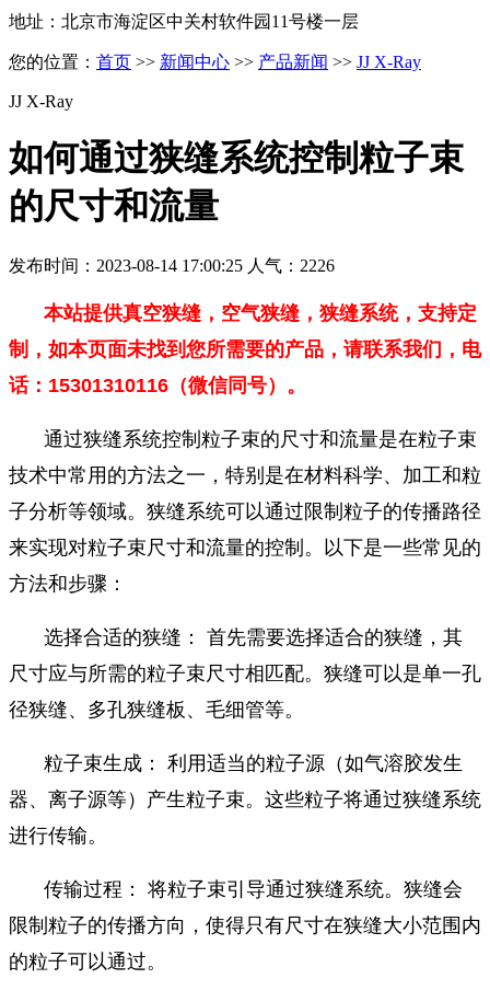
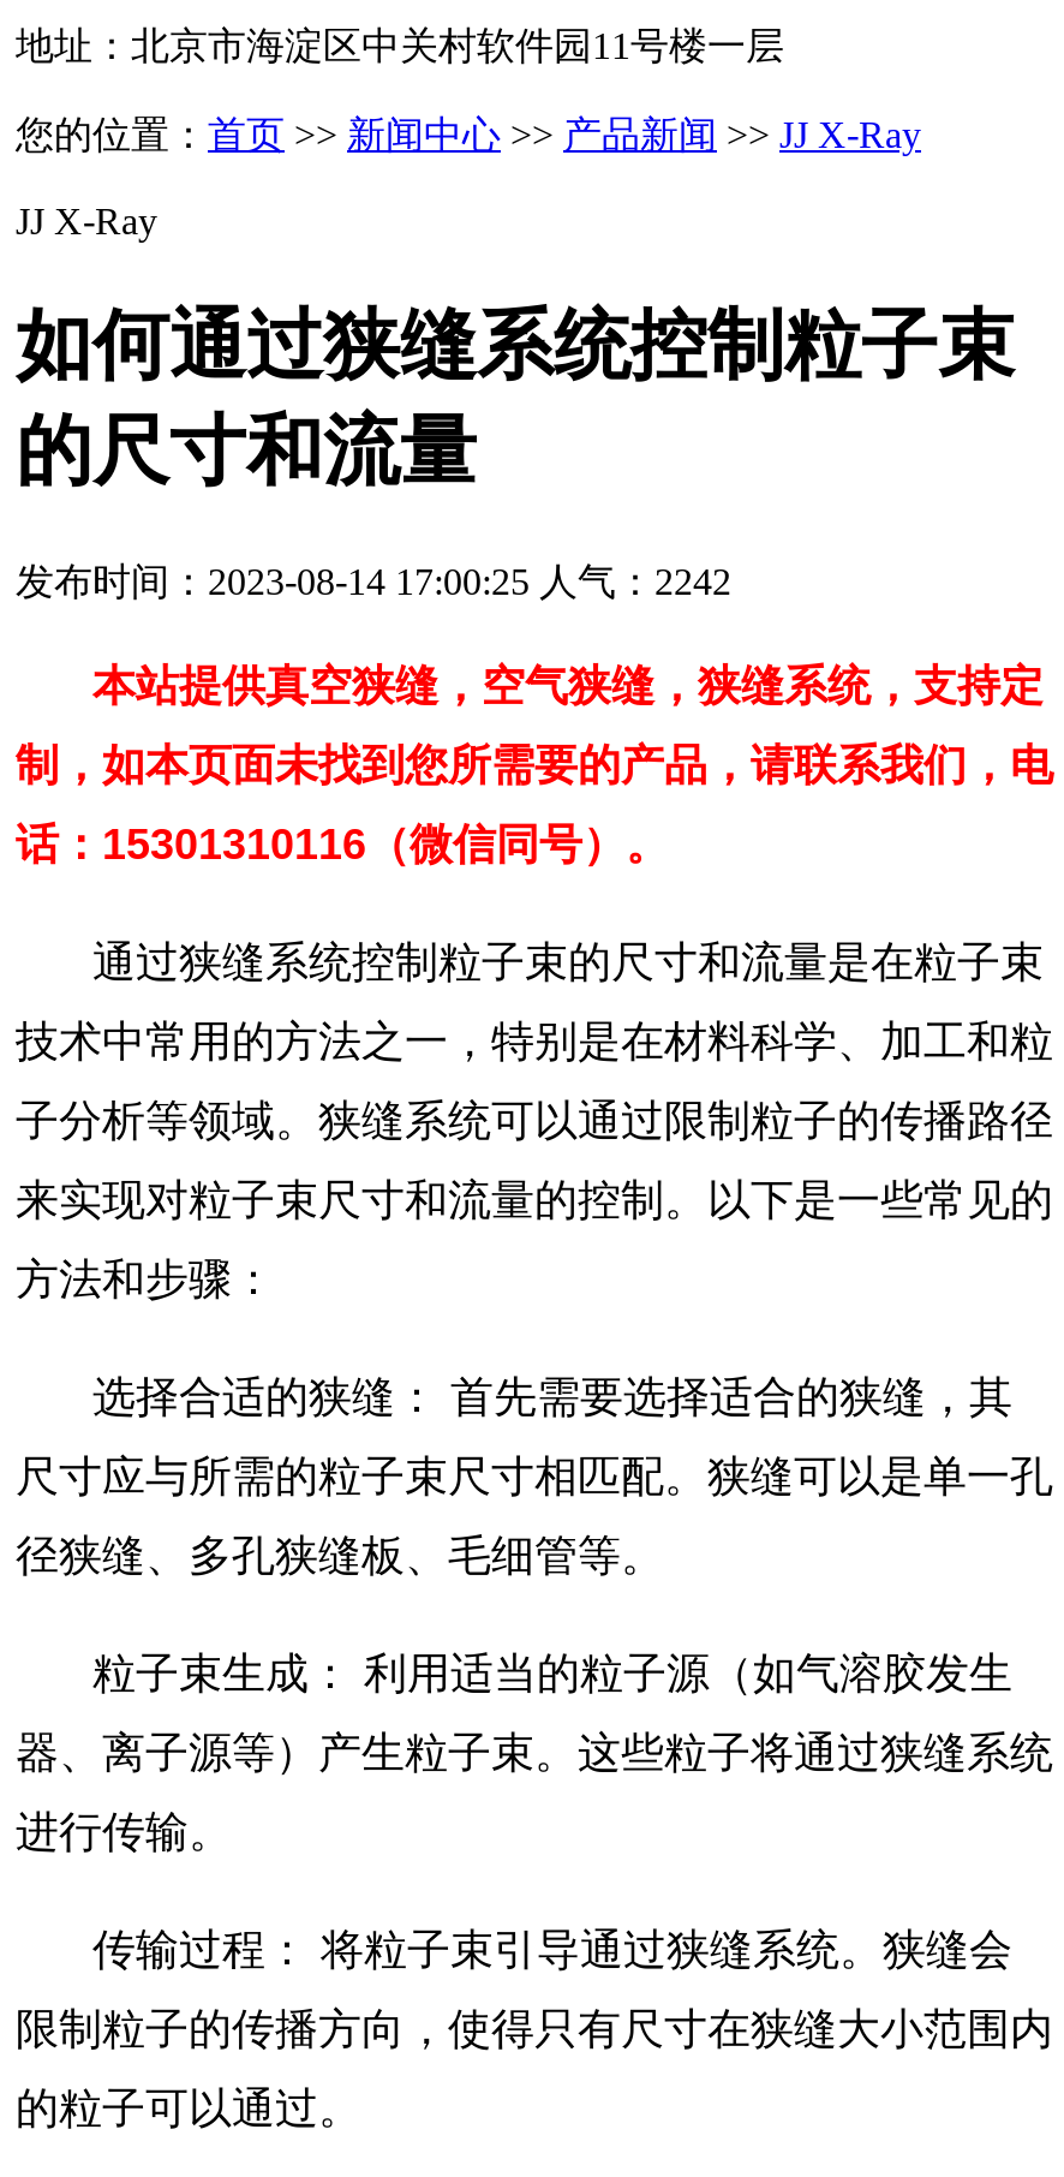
- 发布时间：2023-08-14 17:00:25 人气：2226
+ 发布时间：2023-08-14 17:00:25 人气：2242
